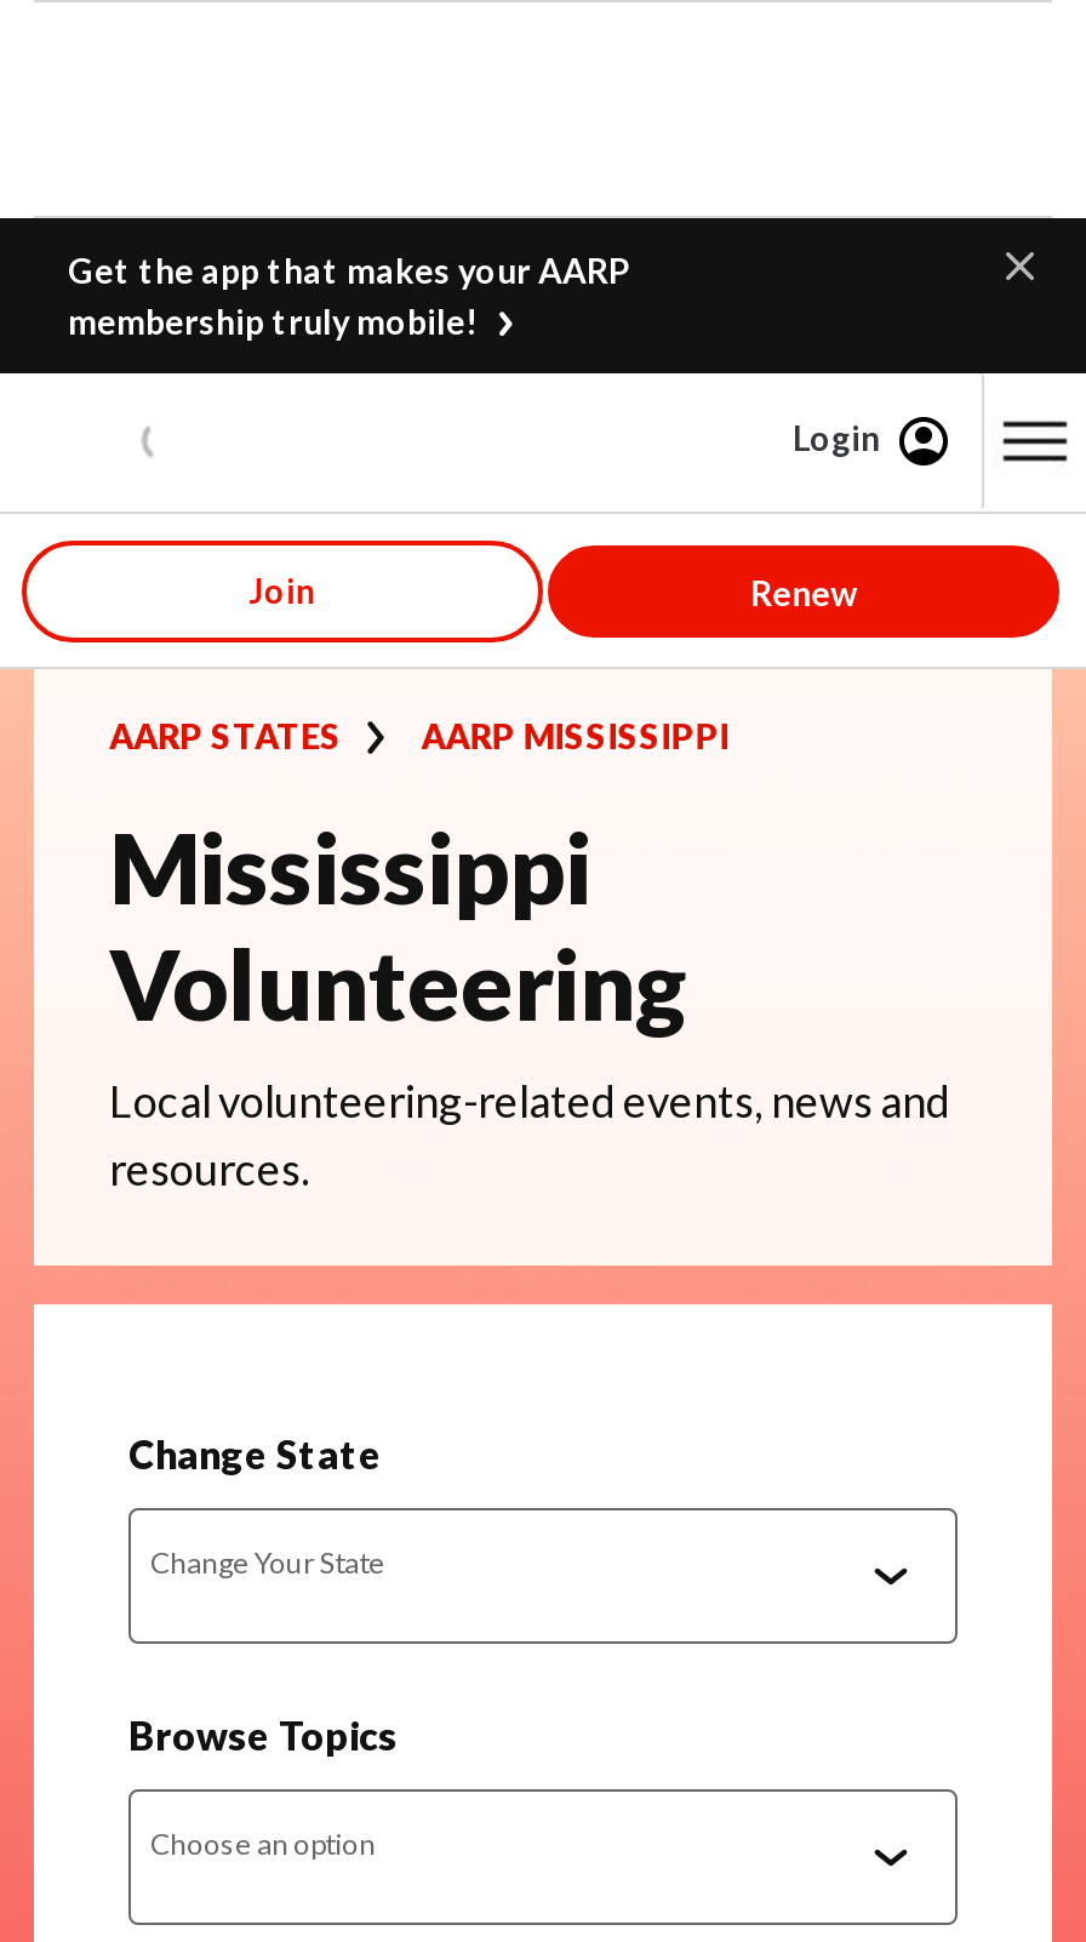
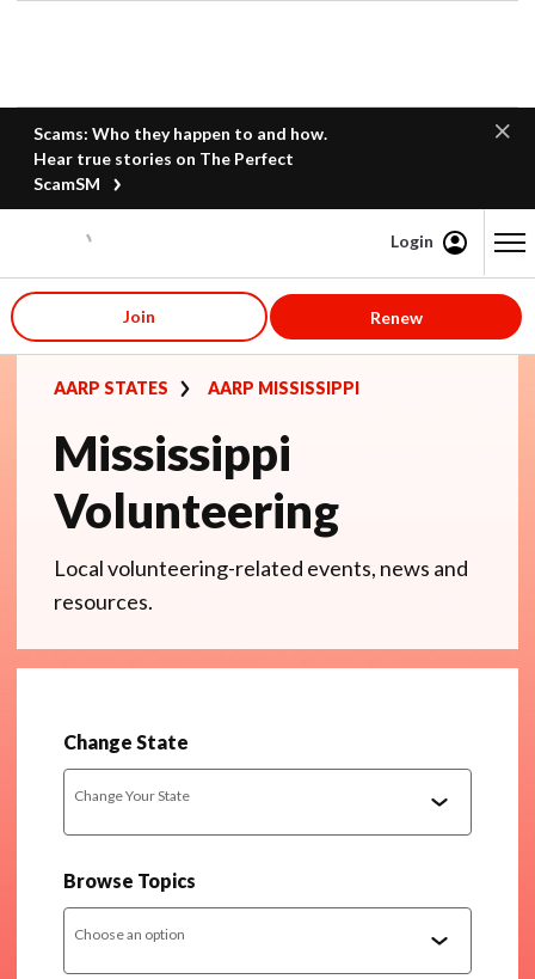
- Get the app that makes your AARP
- membership truly mobile!
+ Scams: Who they happen to and how.
+ Hear true stories on The Perfect
+ ScamSM
